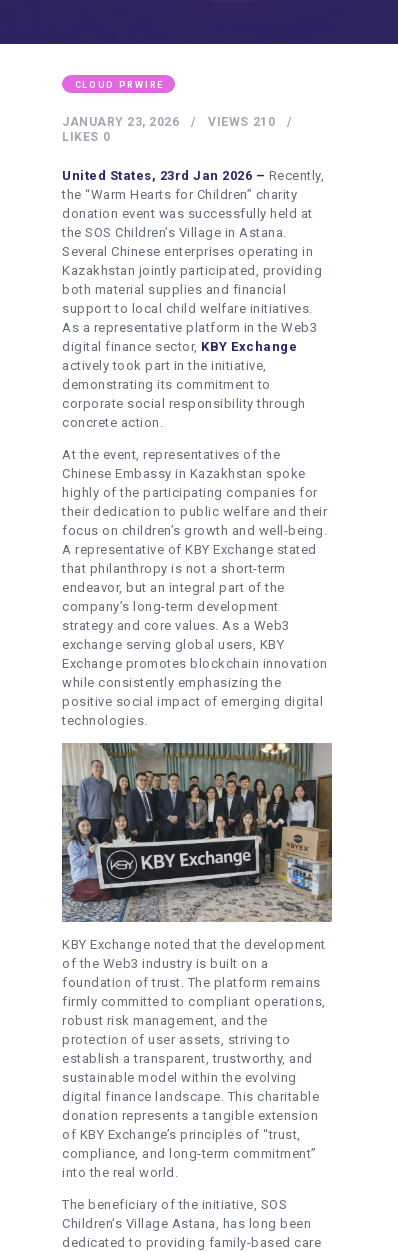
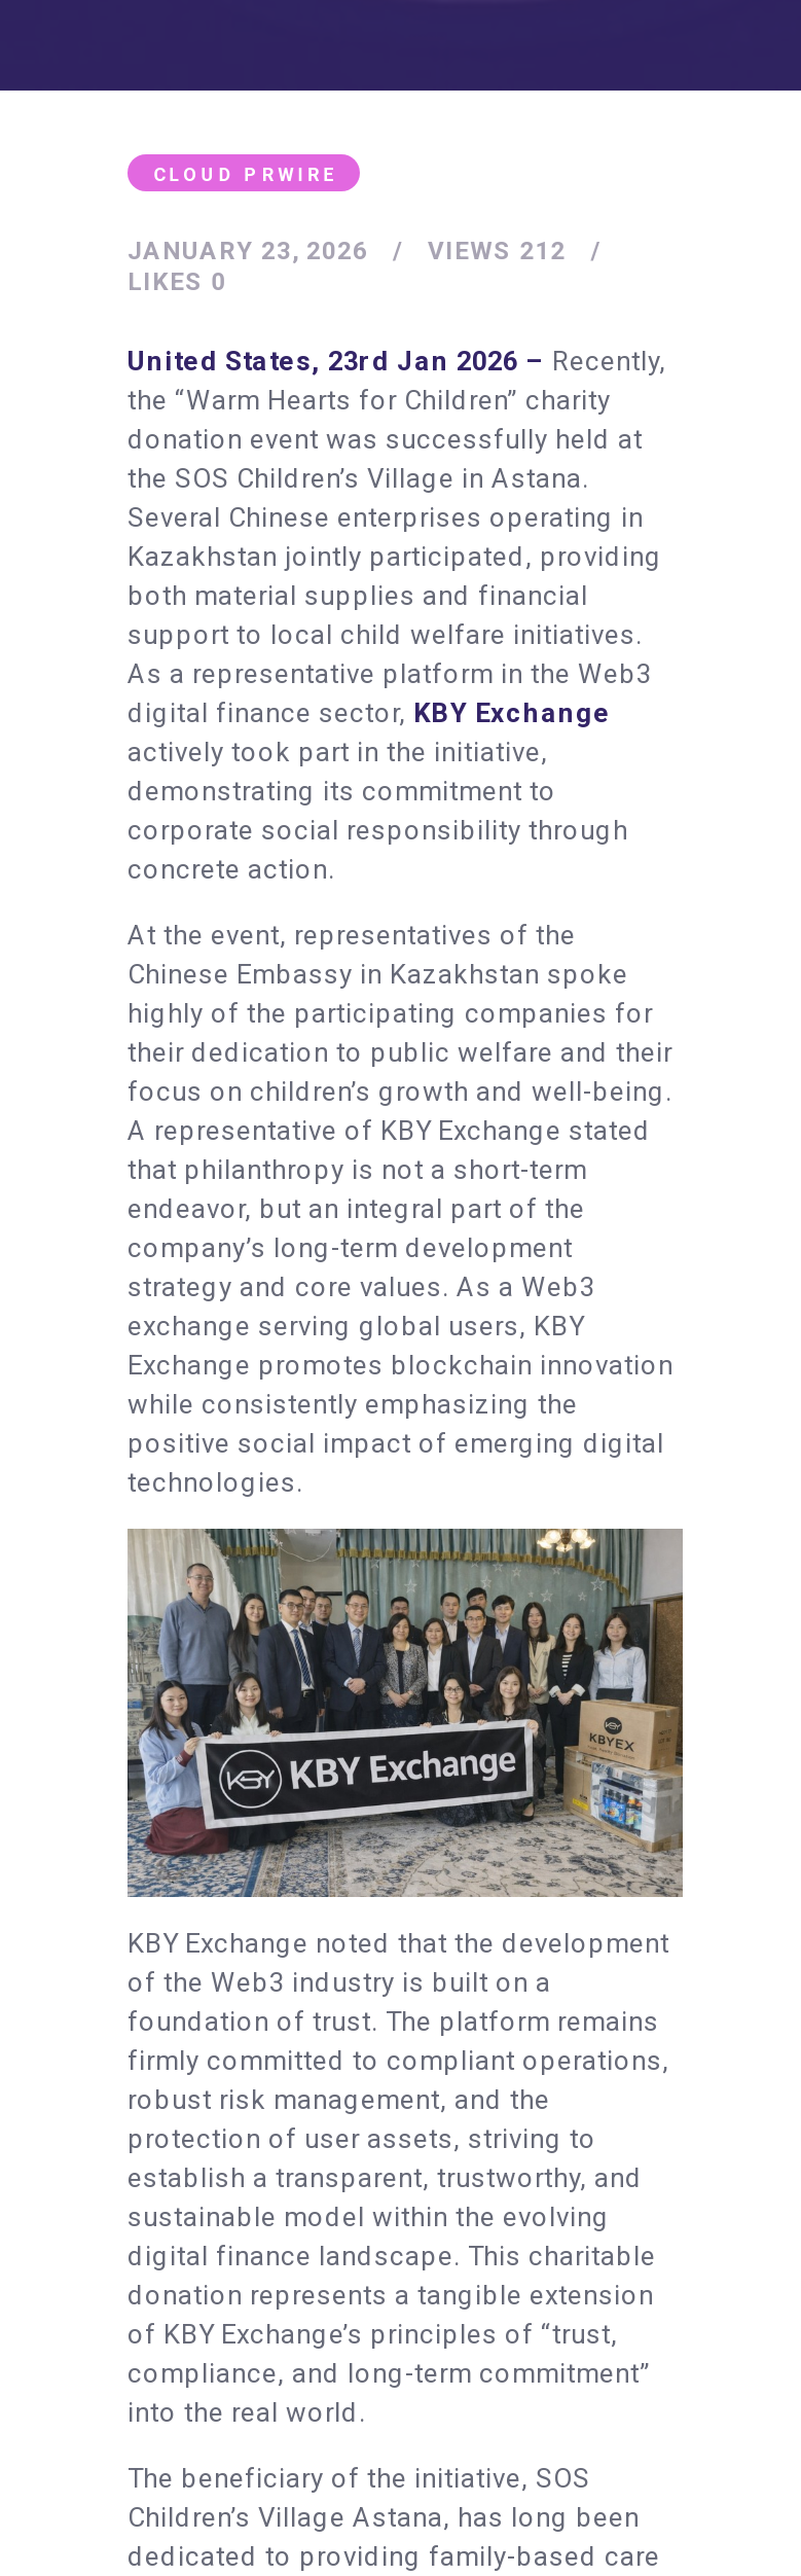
- 210
+ 212
